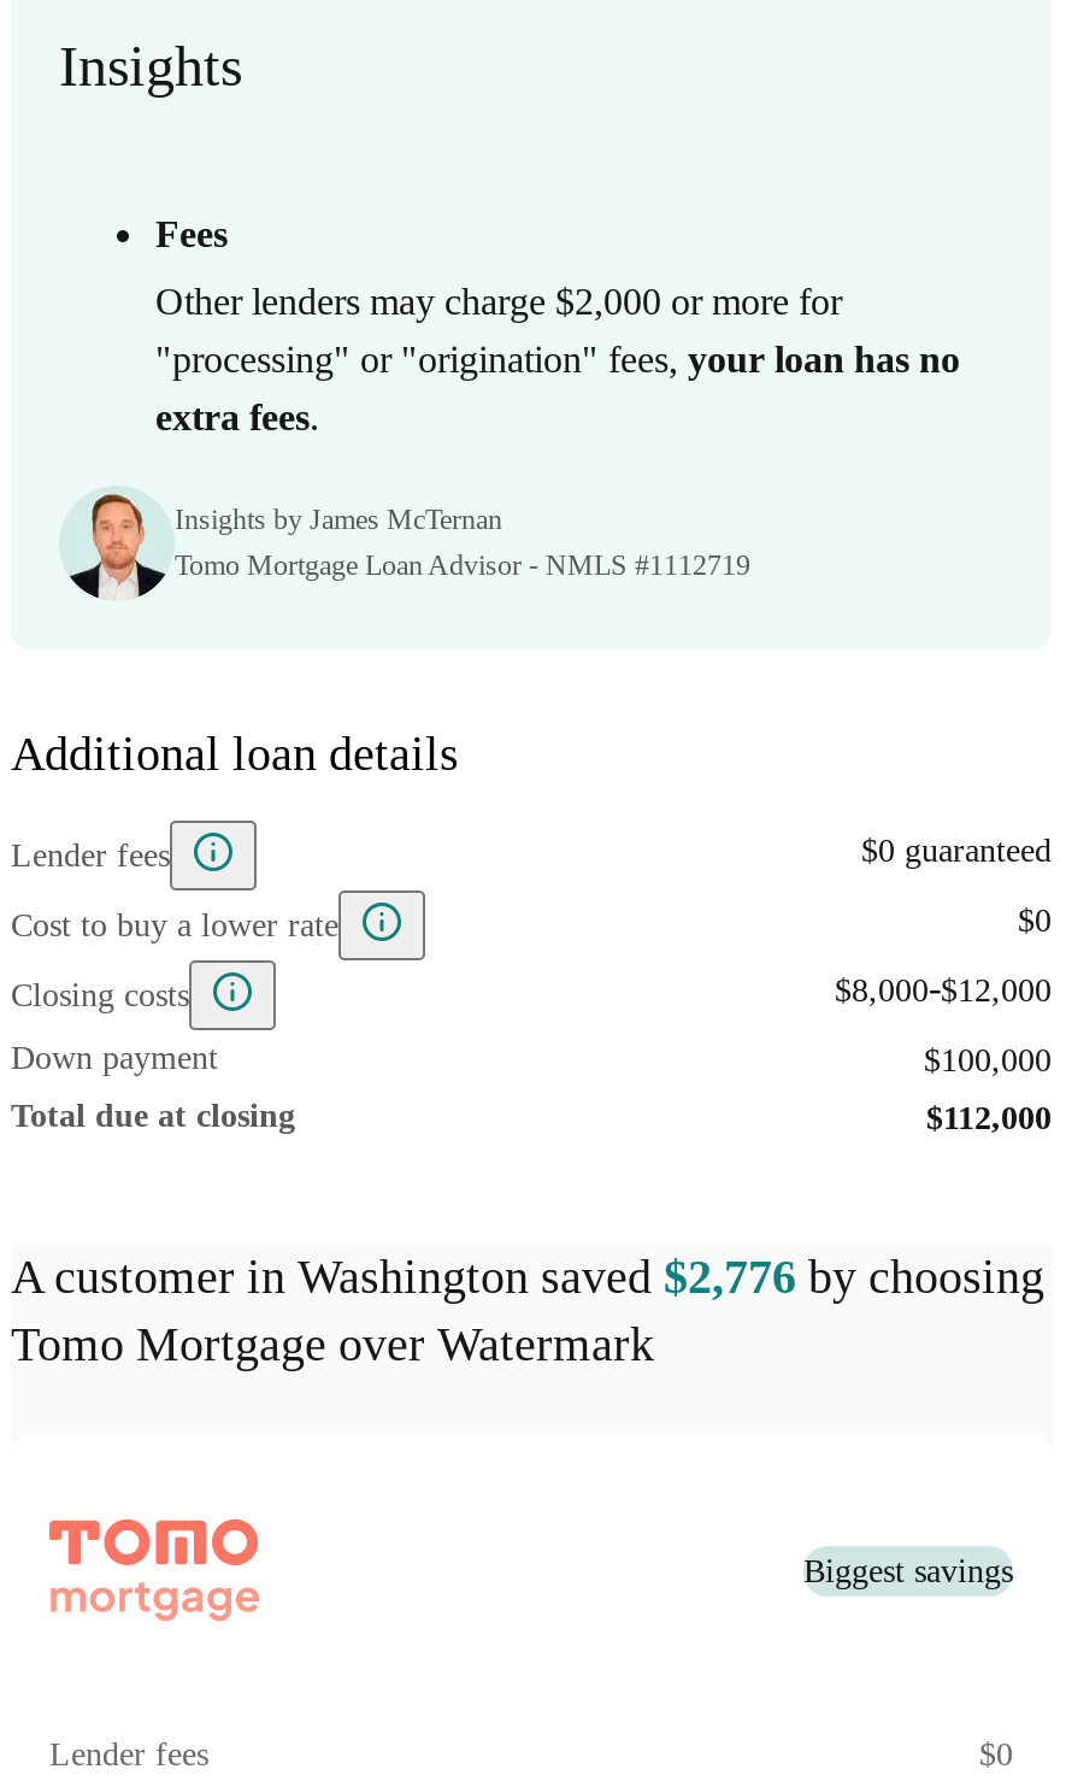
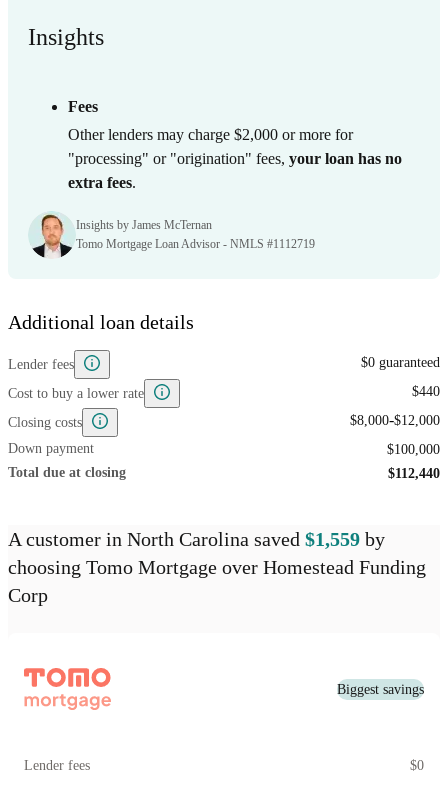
- $0
+ $440

- $112,000
+ $112,440

- A customer in Washington saved $2,776 by choosing
- Tomo Mortgage over Watermark
+ A customer in North Carolina saved $1,559 by
+ choosing Tomo Mortgage over Homestead Funding
+ Corp
